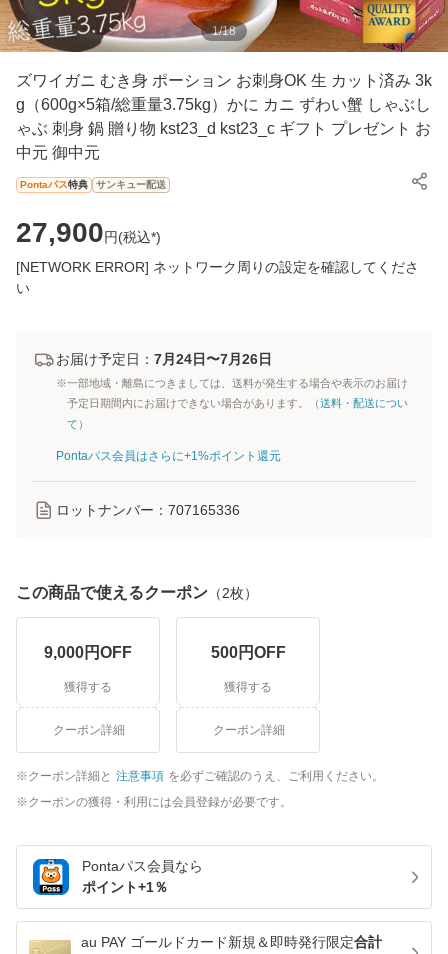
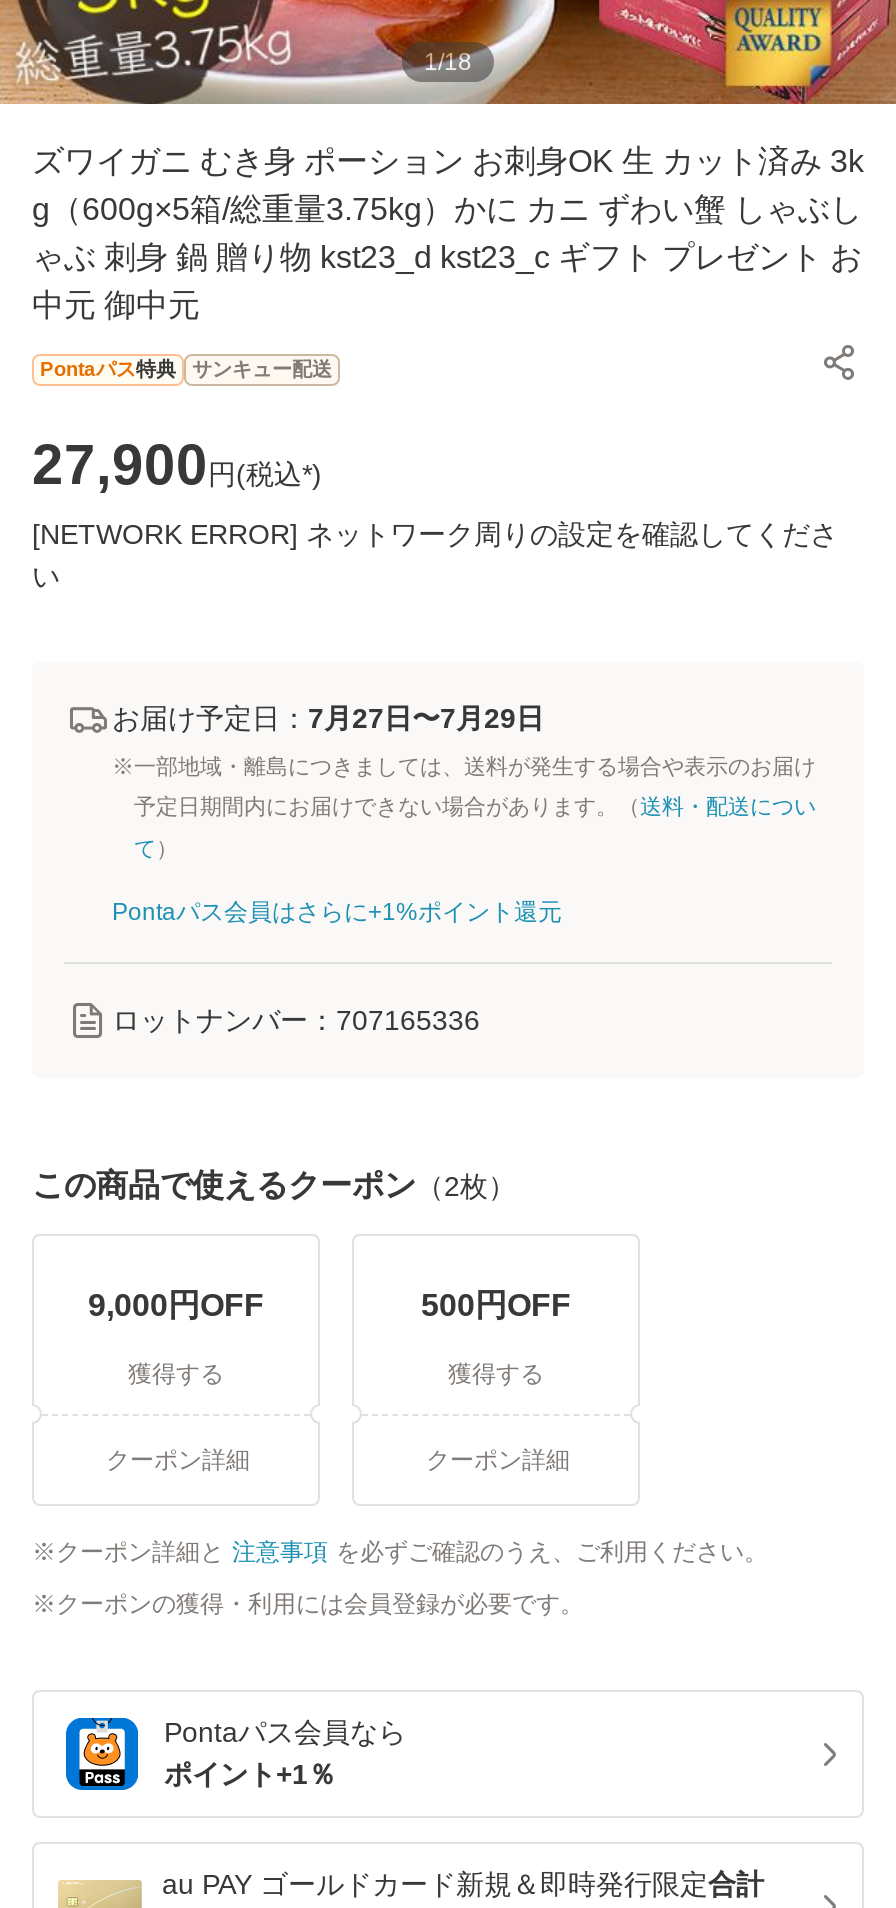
- お届け予定日：7月24日〜7月26日
+ お届け予定日：7月27日〜7月29日
